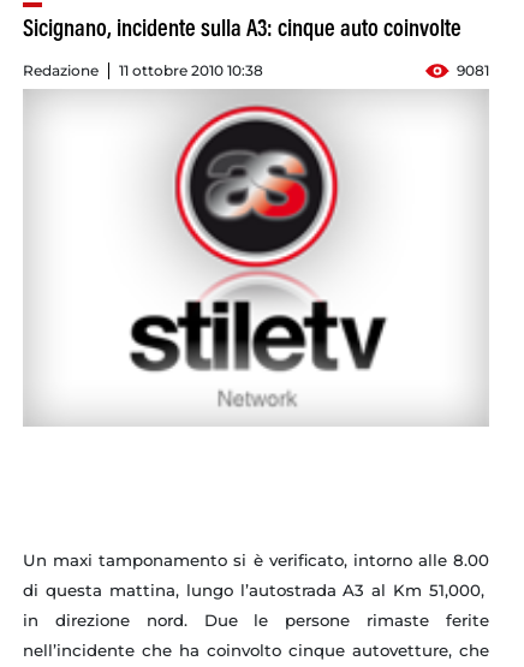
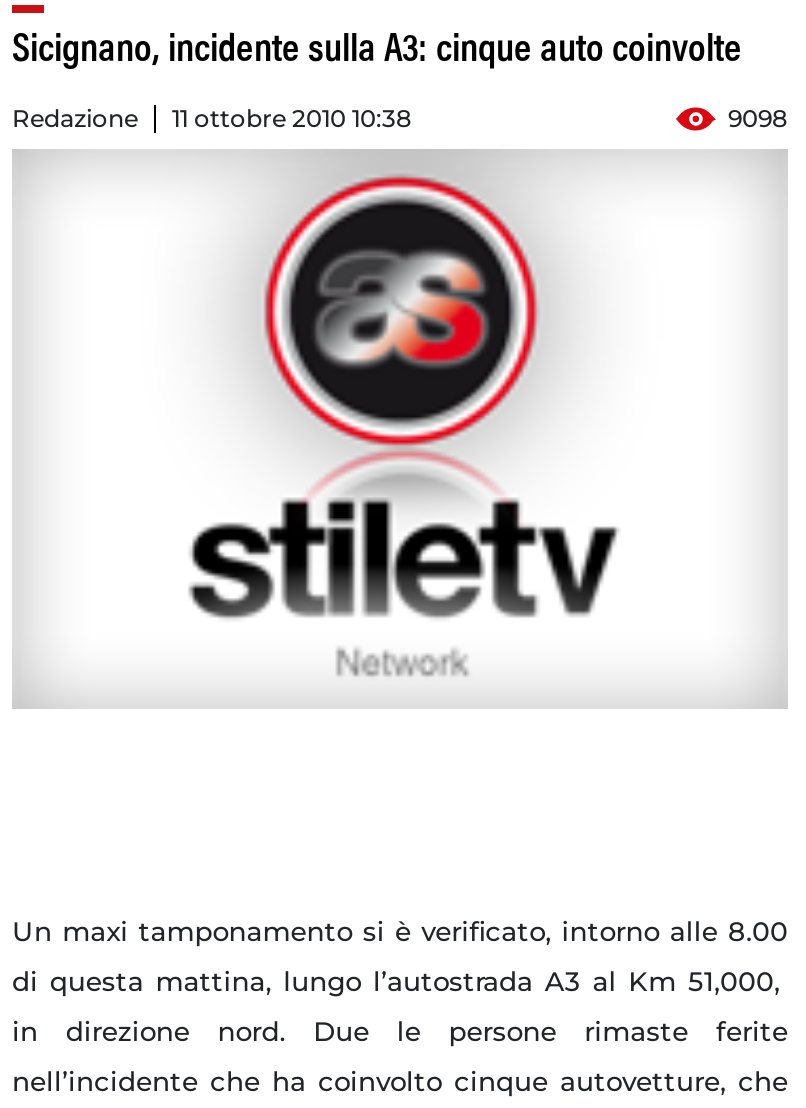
- 9081
+ 9098
